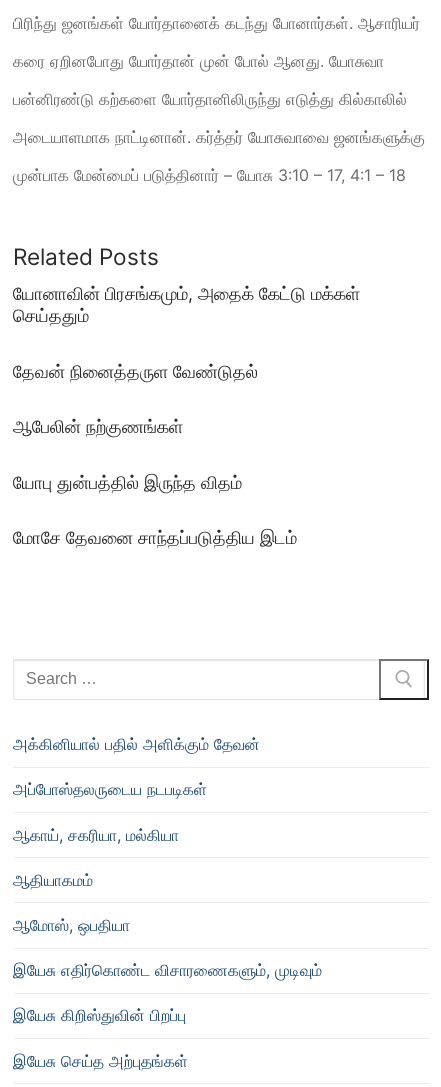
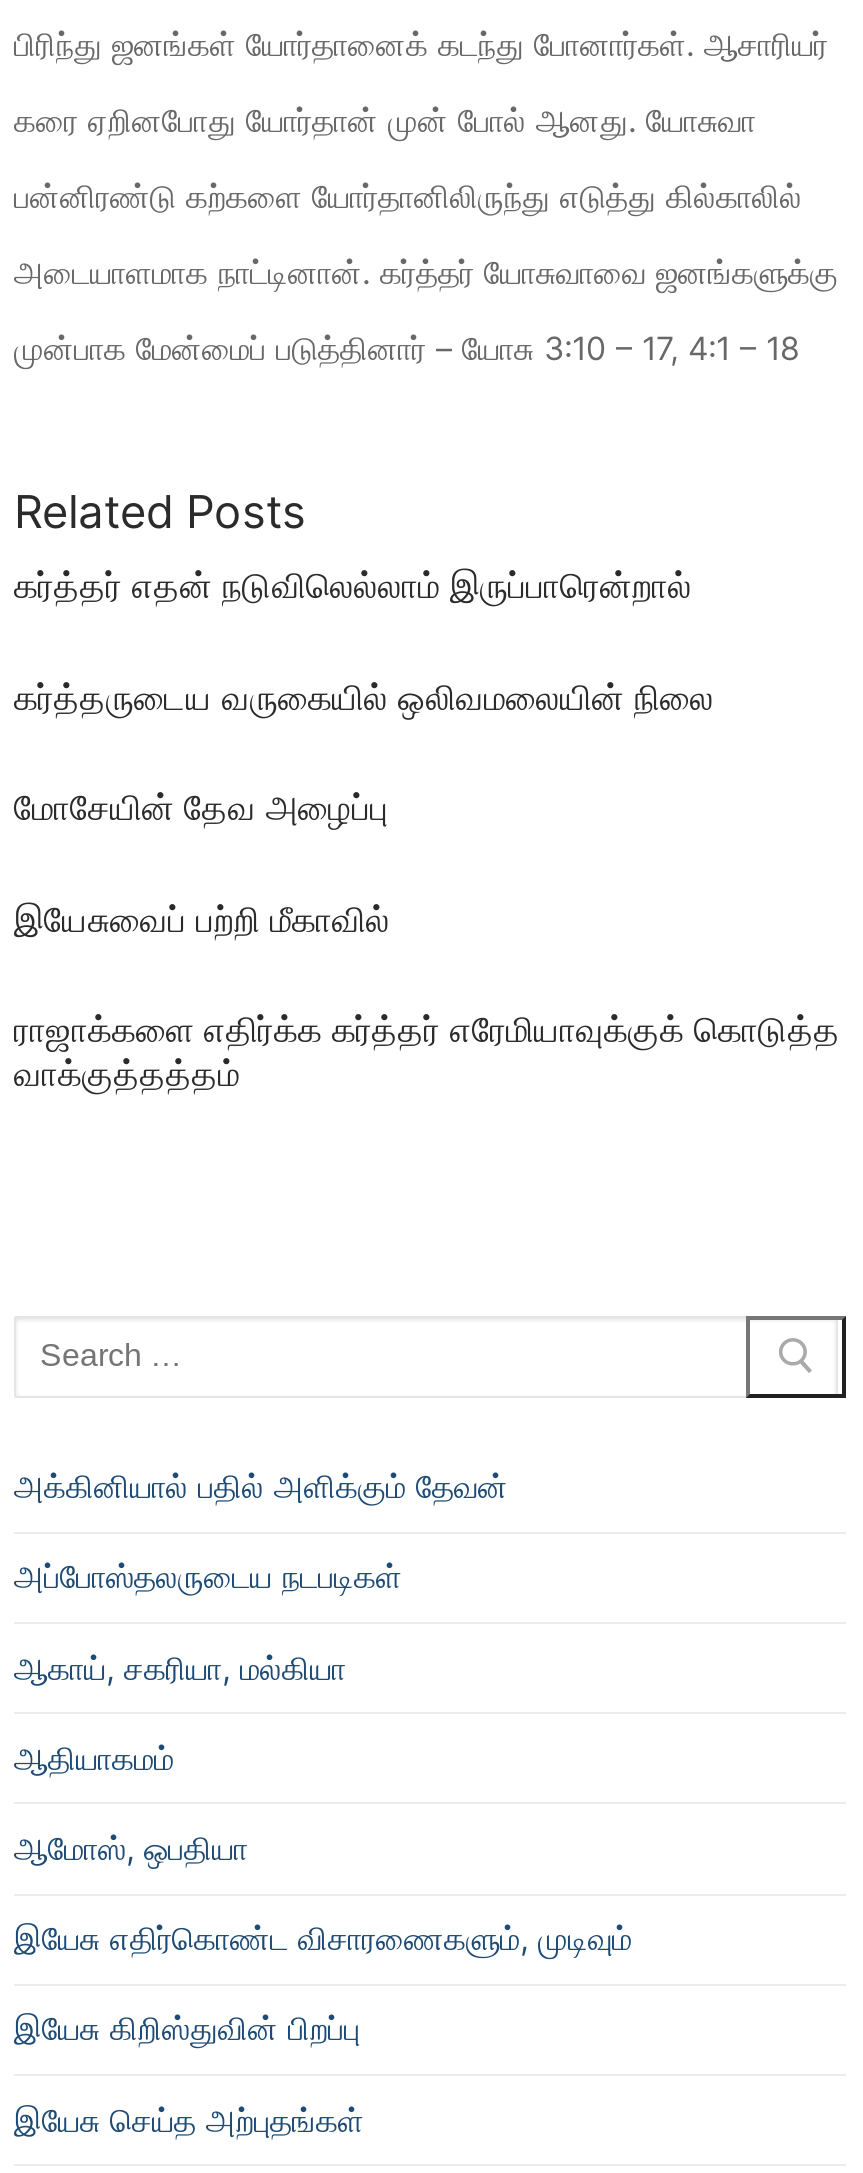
- யோனாவின் பிரசங்கமும், அதைக் கேட்டு மக்கள்
- செய்ததும்
+ கர்த்தர் எதன் நடுவிலெல்லாம் இருப்பாரென்றால்

- தேவன் நினைத்தருள வேண்டுதல்
+ கர்த்தருடைய வருகையில் ஒலிவமலையின் நிலை

- ஆபேலின் நற்குணங்கள்
+ மோசேயின் தேவ அழைப்பு

- யோபு துன்பத்தில் இருந்த விதம்
+ இயேசுவைப் பற்றி மீகாவில்

- மோசே தேவனை சாந்தப்படுத்திய இடம்
+ ராஜாக்களை எதிர்க்க கர்த்தர் எரேமியாவுக்குக் கொடுத்த
+ வாக்குத்தத்தம்
